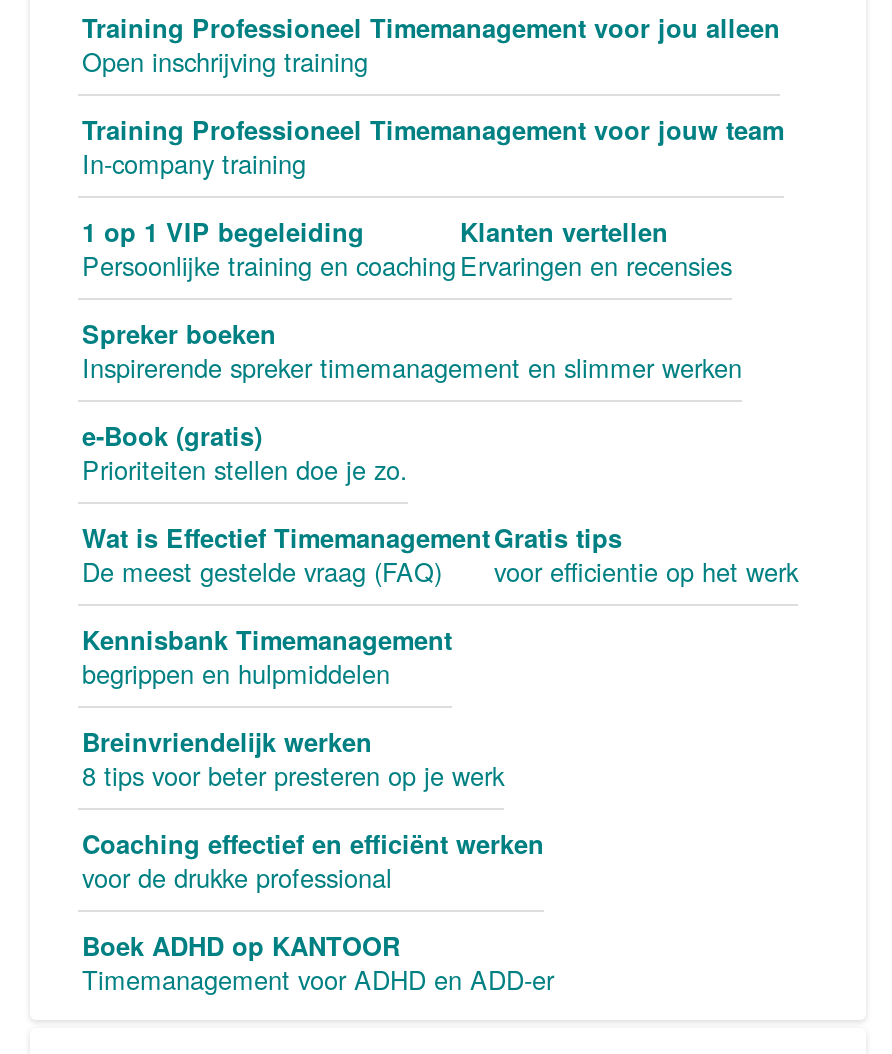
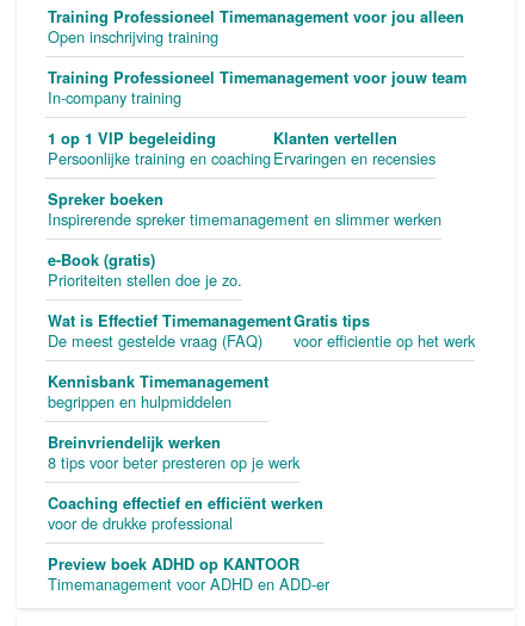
- Boek ADHD op KANTOOR
+ Preview boek ADHD op KANTOOR
